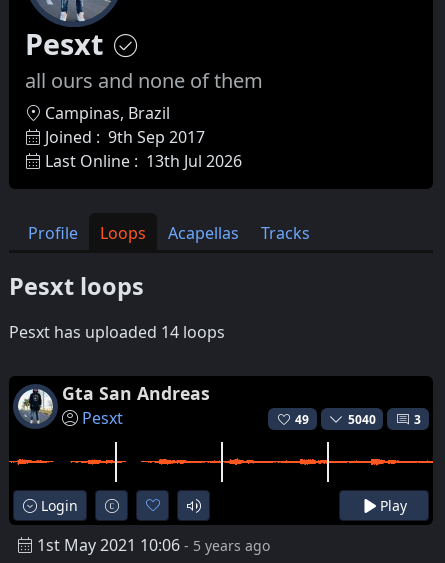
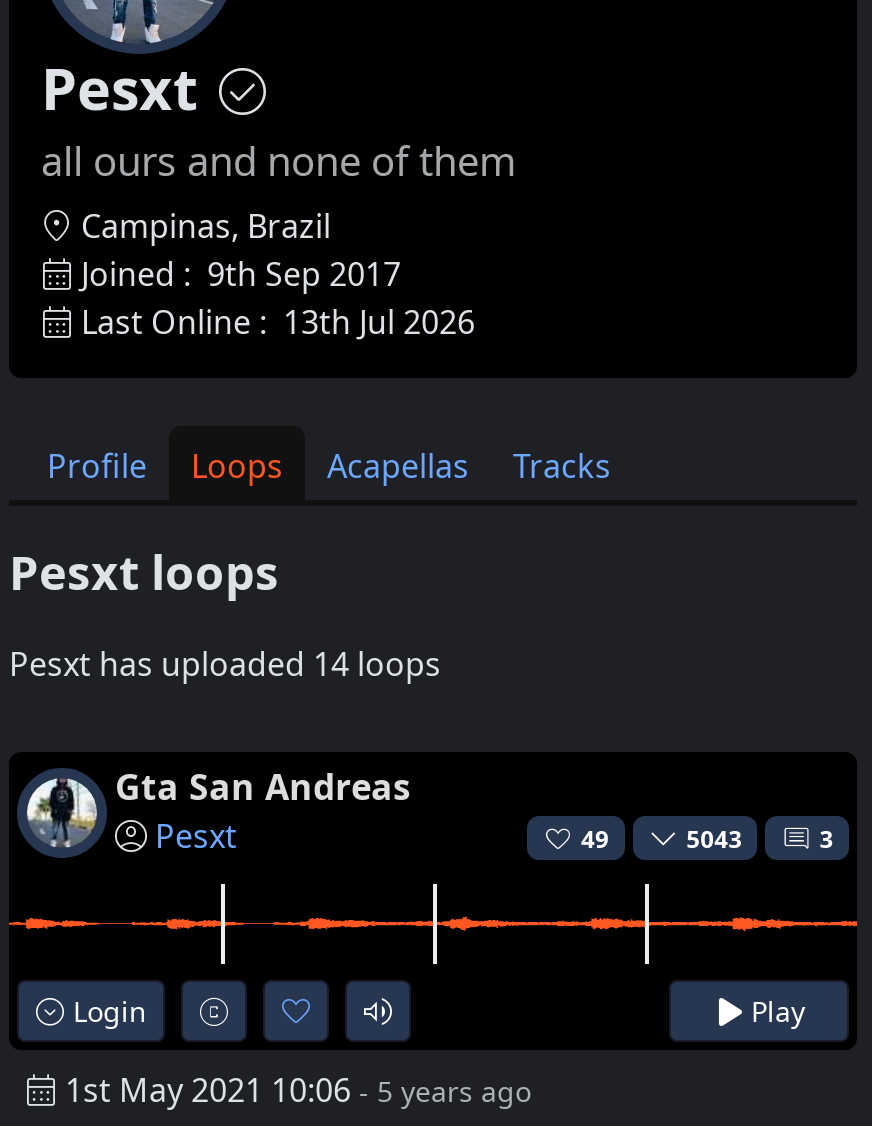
- 5040
+ 5043
